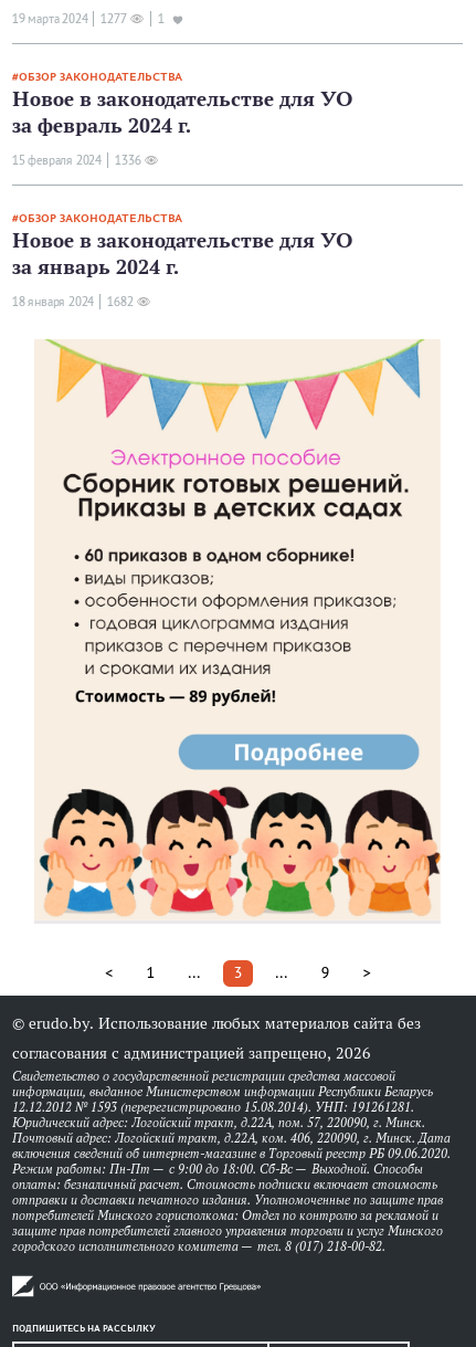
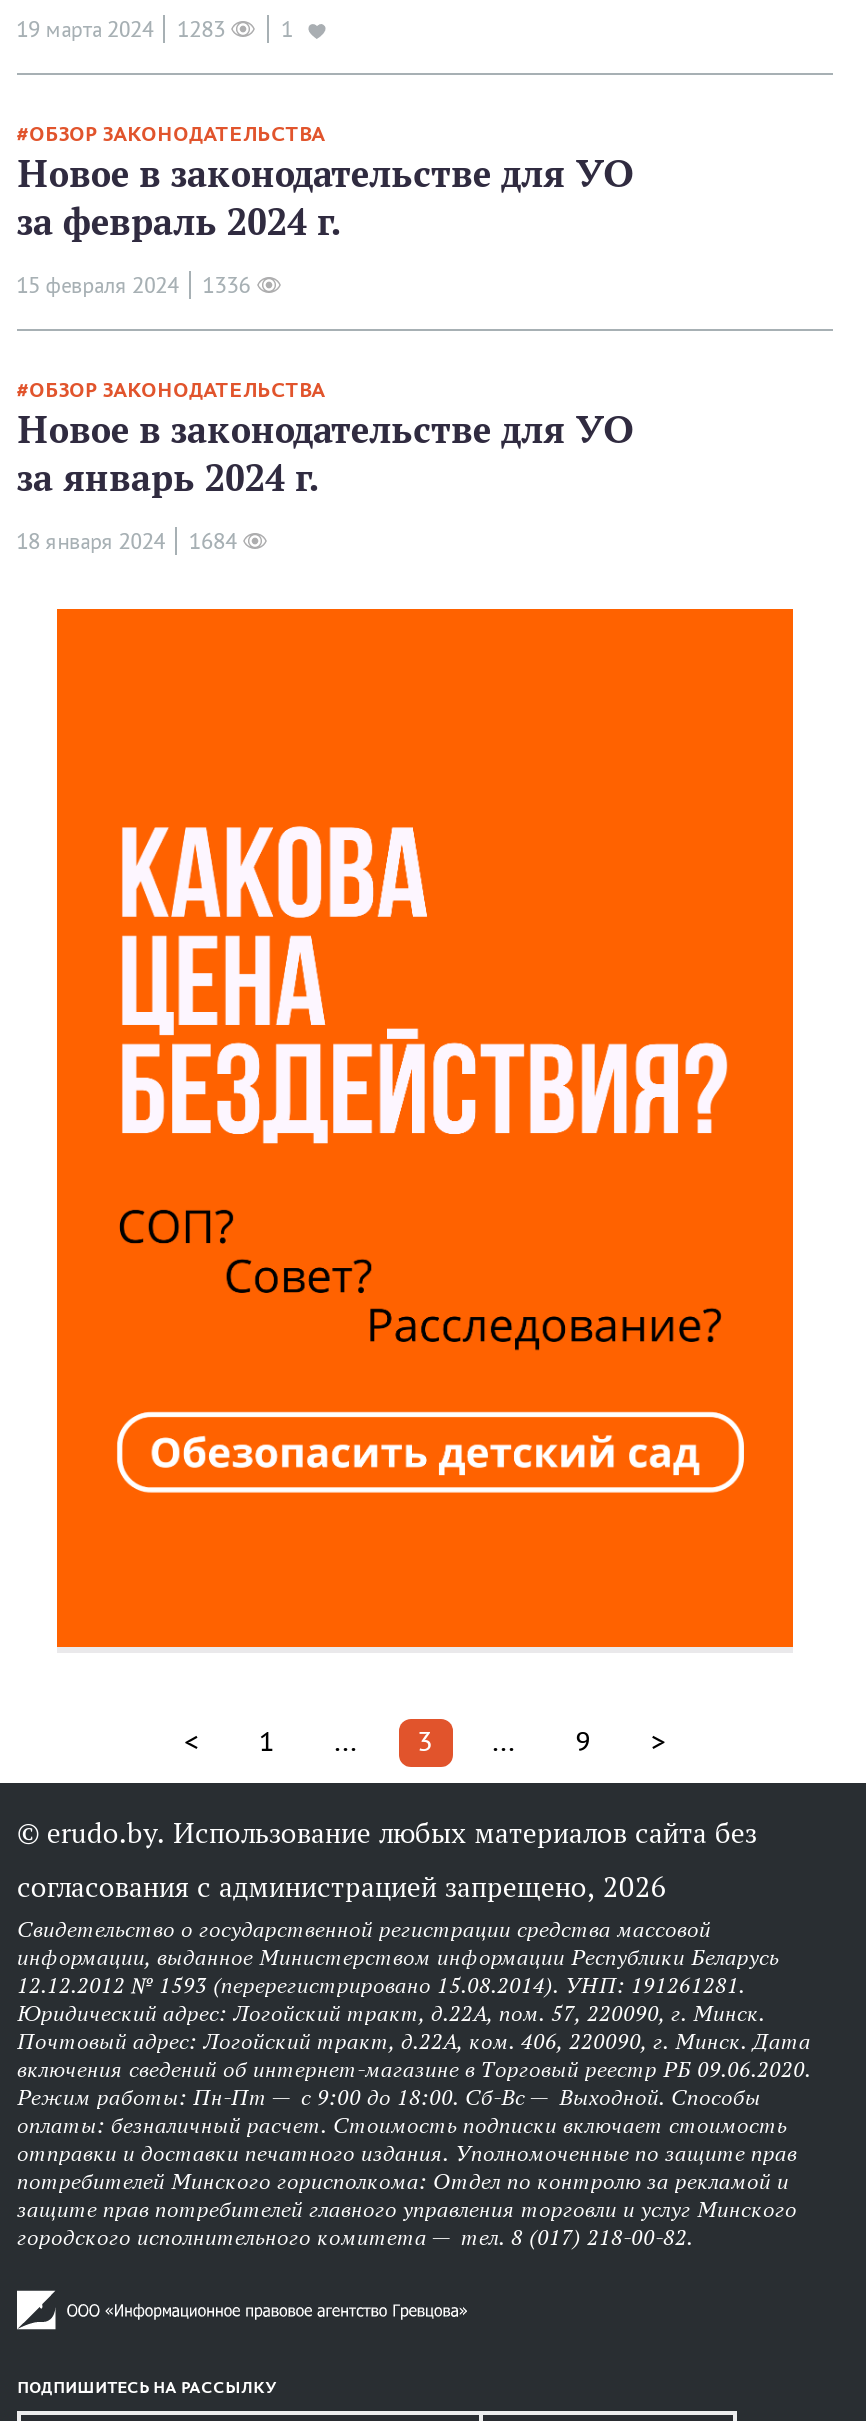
- 19 мартa 2024 1277
+ 19 мартa 2024 1283

- 18 января 2024 1682
+ 18 января 2024 1684

- [image]
+ [image]
